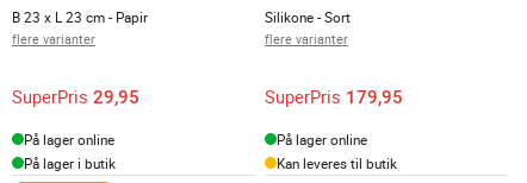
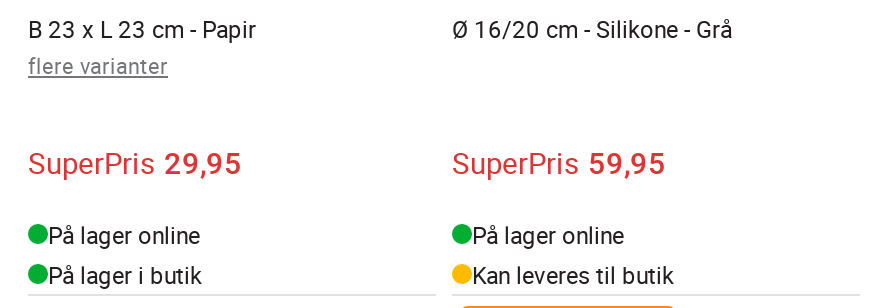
- Silikone - Sort
- flere varianter
+ Ø 16/20 cm - Silikone - Grå

- SuperPris 179,95
+ SuperPris 59,95
